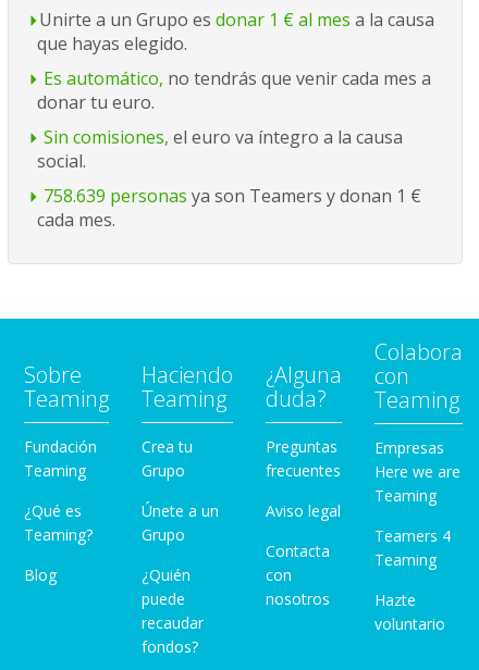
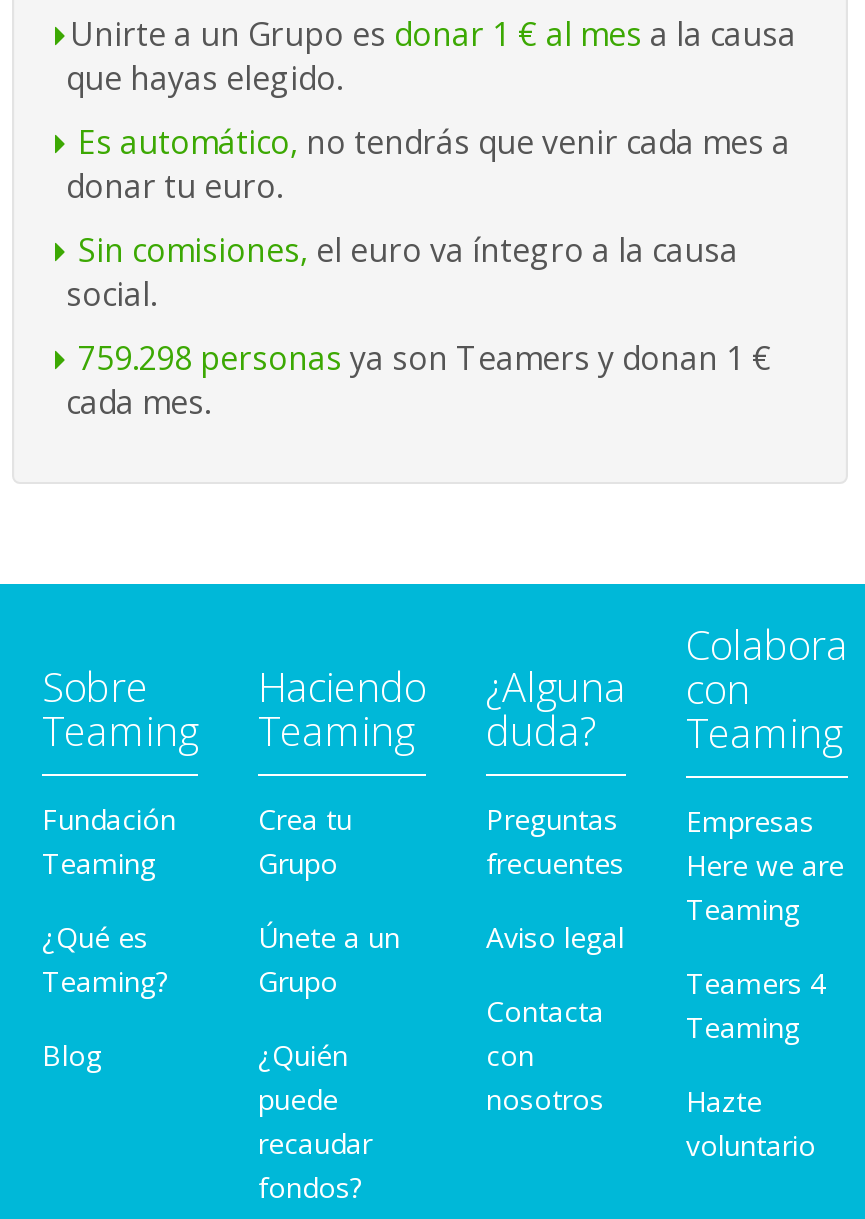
- 758.639 personas ya son Teamers y donan 1 €
+ 759.298 personas ya son Teamers y donan 1 €
